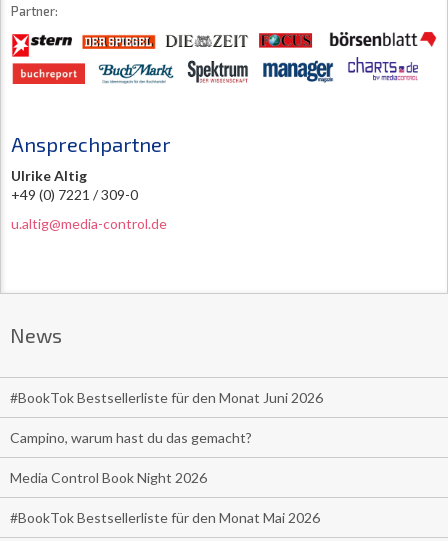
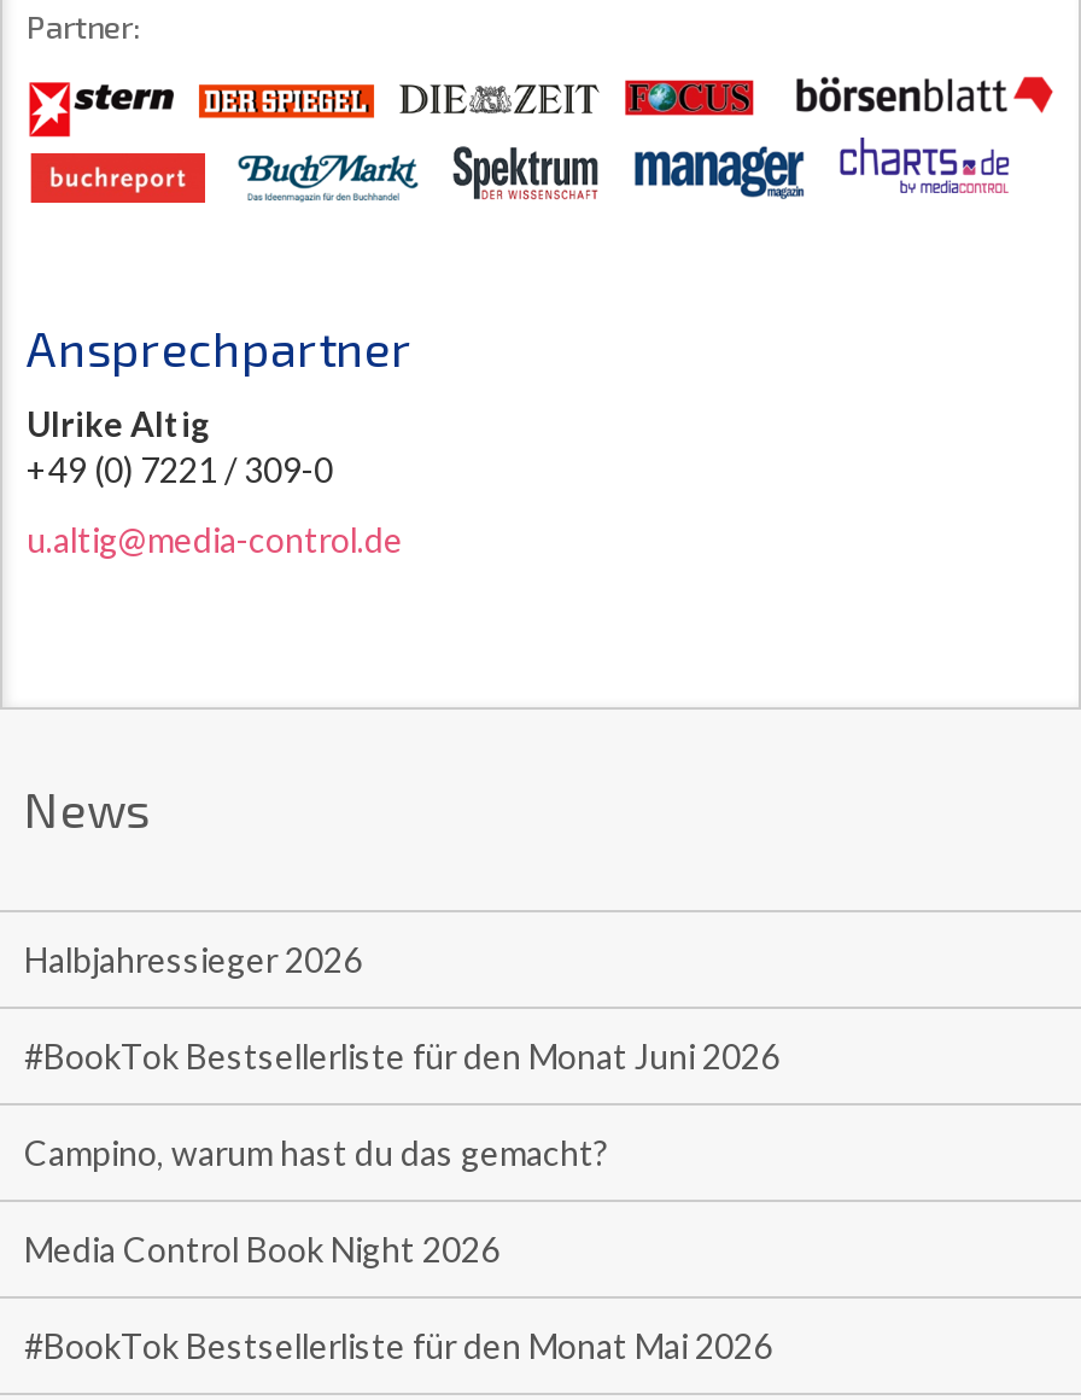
+ Halbjahressieger 2026
